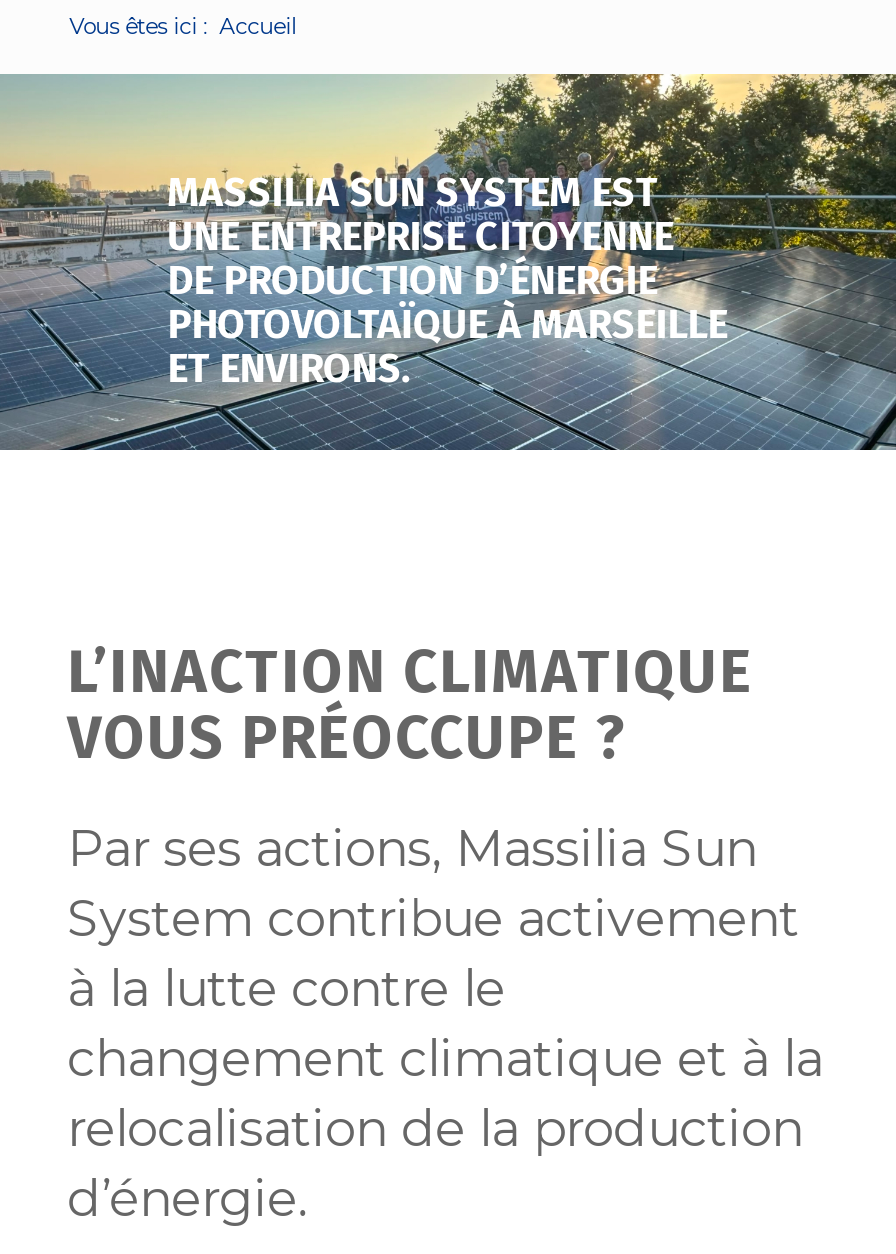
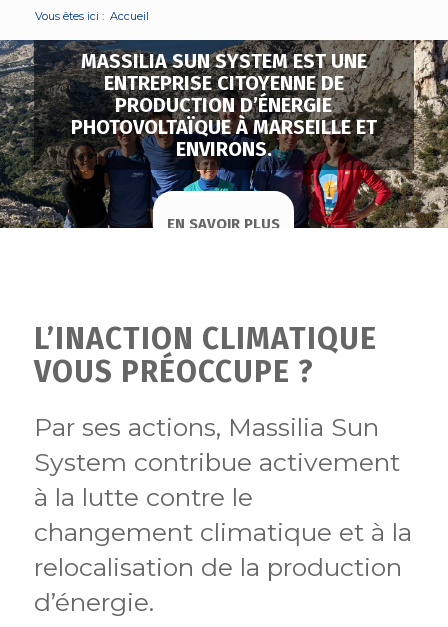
- [image]
- MASSILIA SUN SYSTEM EST
- UNE ENTREPRISE CITOYENNE
- DE PRODUCTION D’ÉNERGIE
- PHOTOVOLTAÏQUE À MARSEILLE
- ET ENVIRONS.
+ [image]
+ MASSILIA SUN SYSTEM EST UNE
+ ENTREPRISE CITOYENNE DE
+ PRODUCTION D’ÉNERGIE
+ PHOTOVOLTAÏQUE À MARSEILLE ET
+ ENVIRONS.
+ EN SAVOIR PLUS
